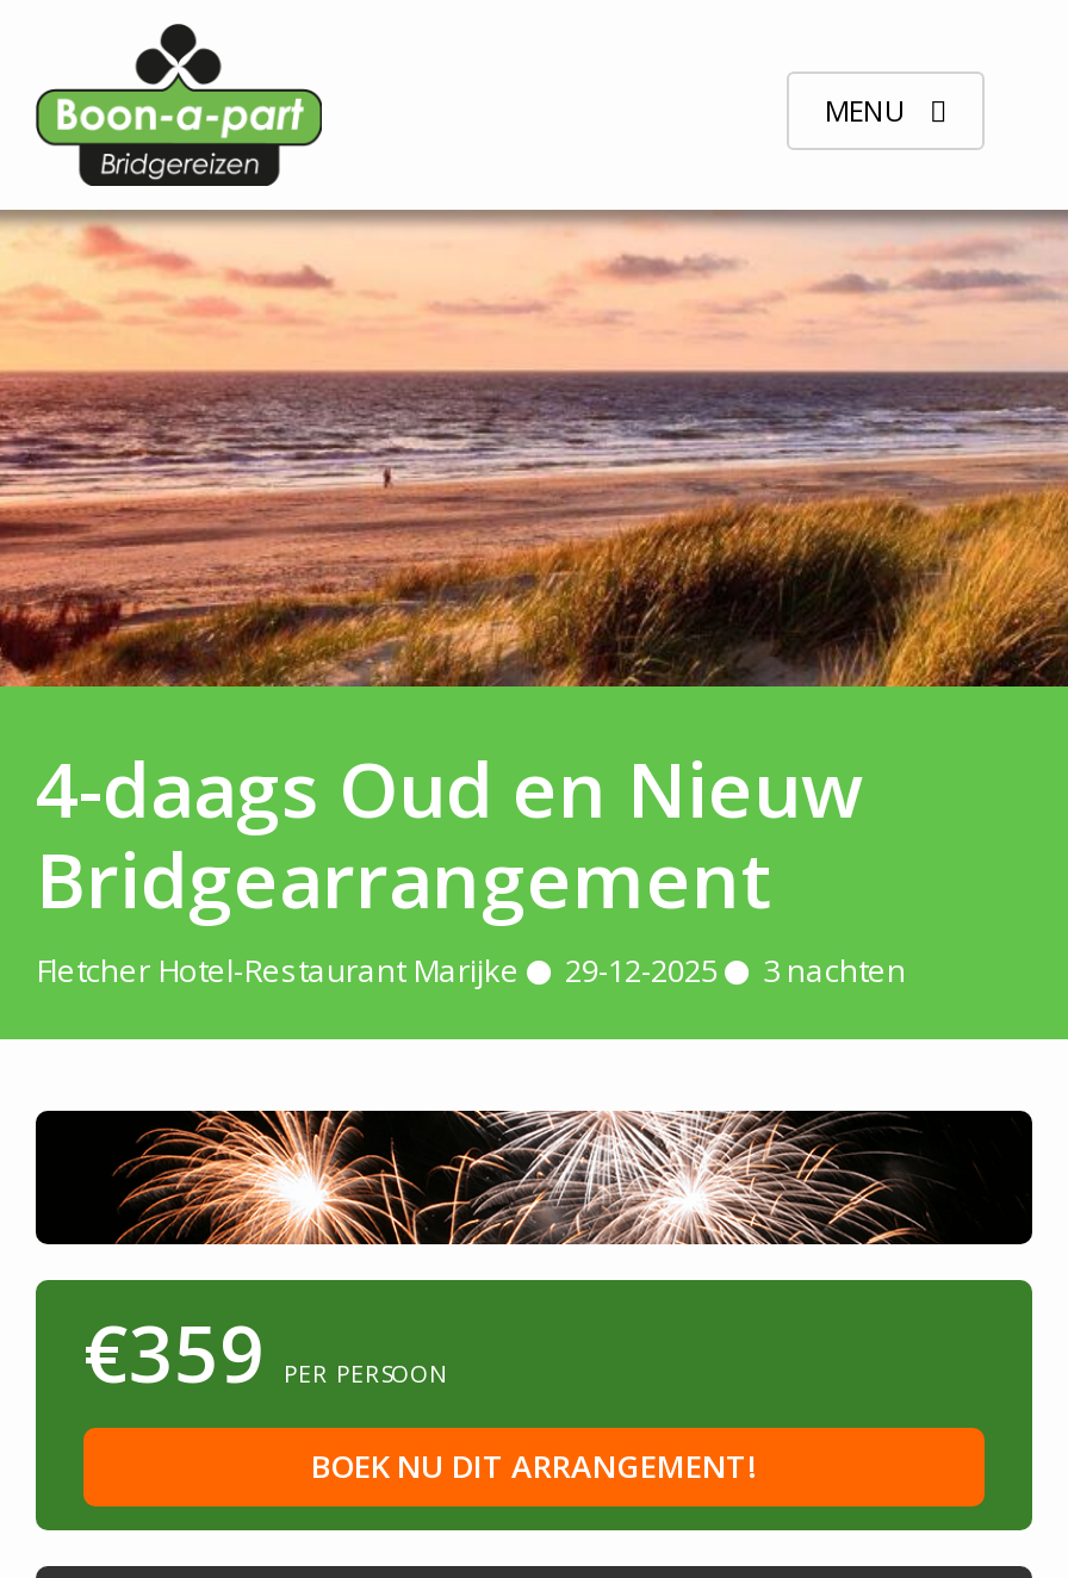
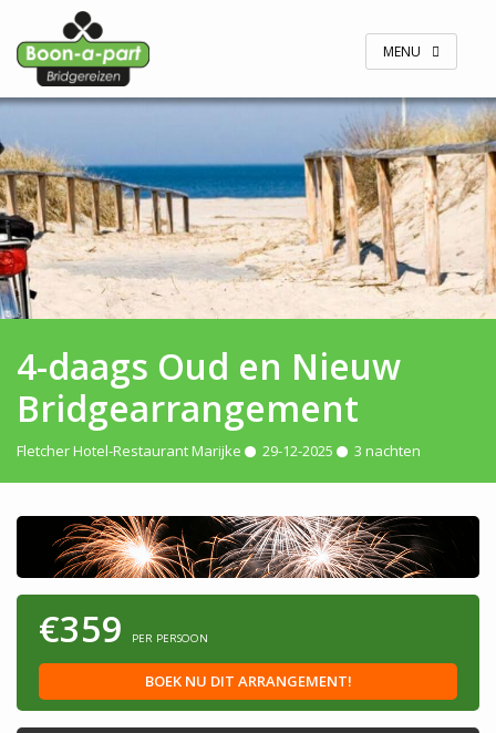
- [image]
+ [image]
